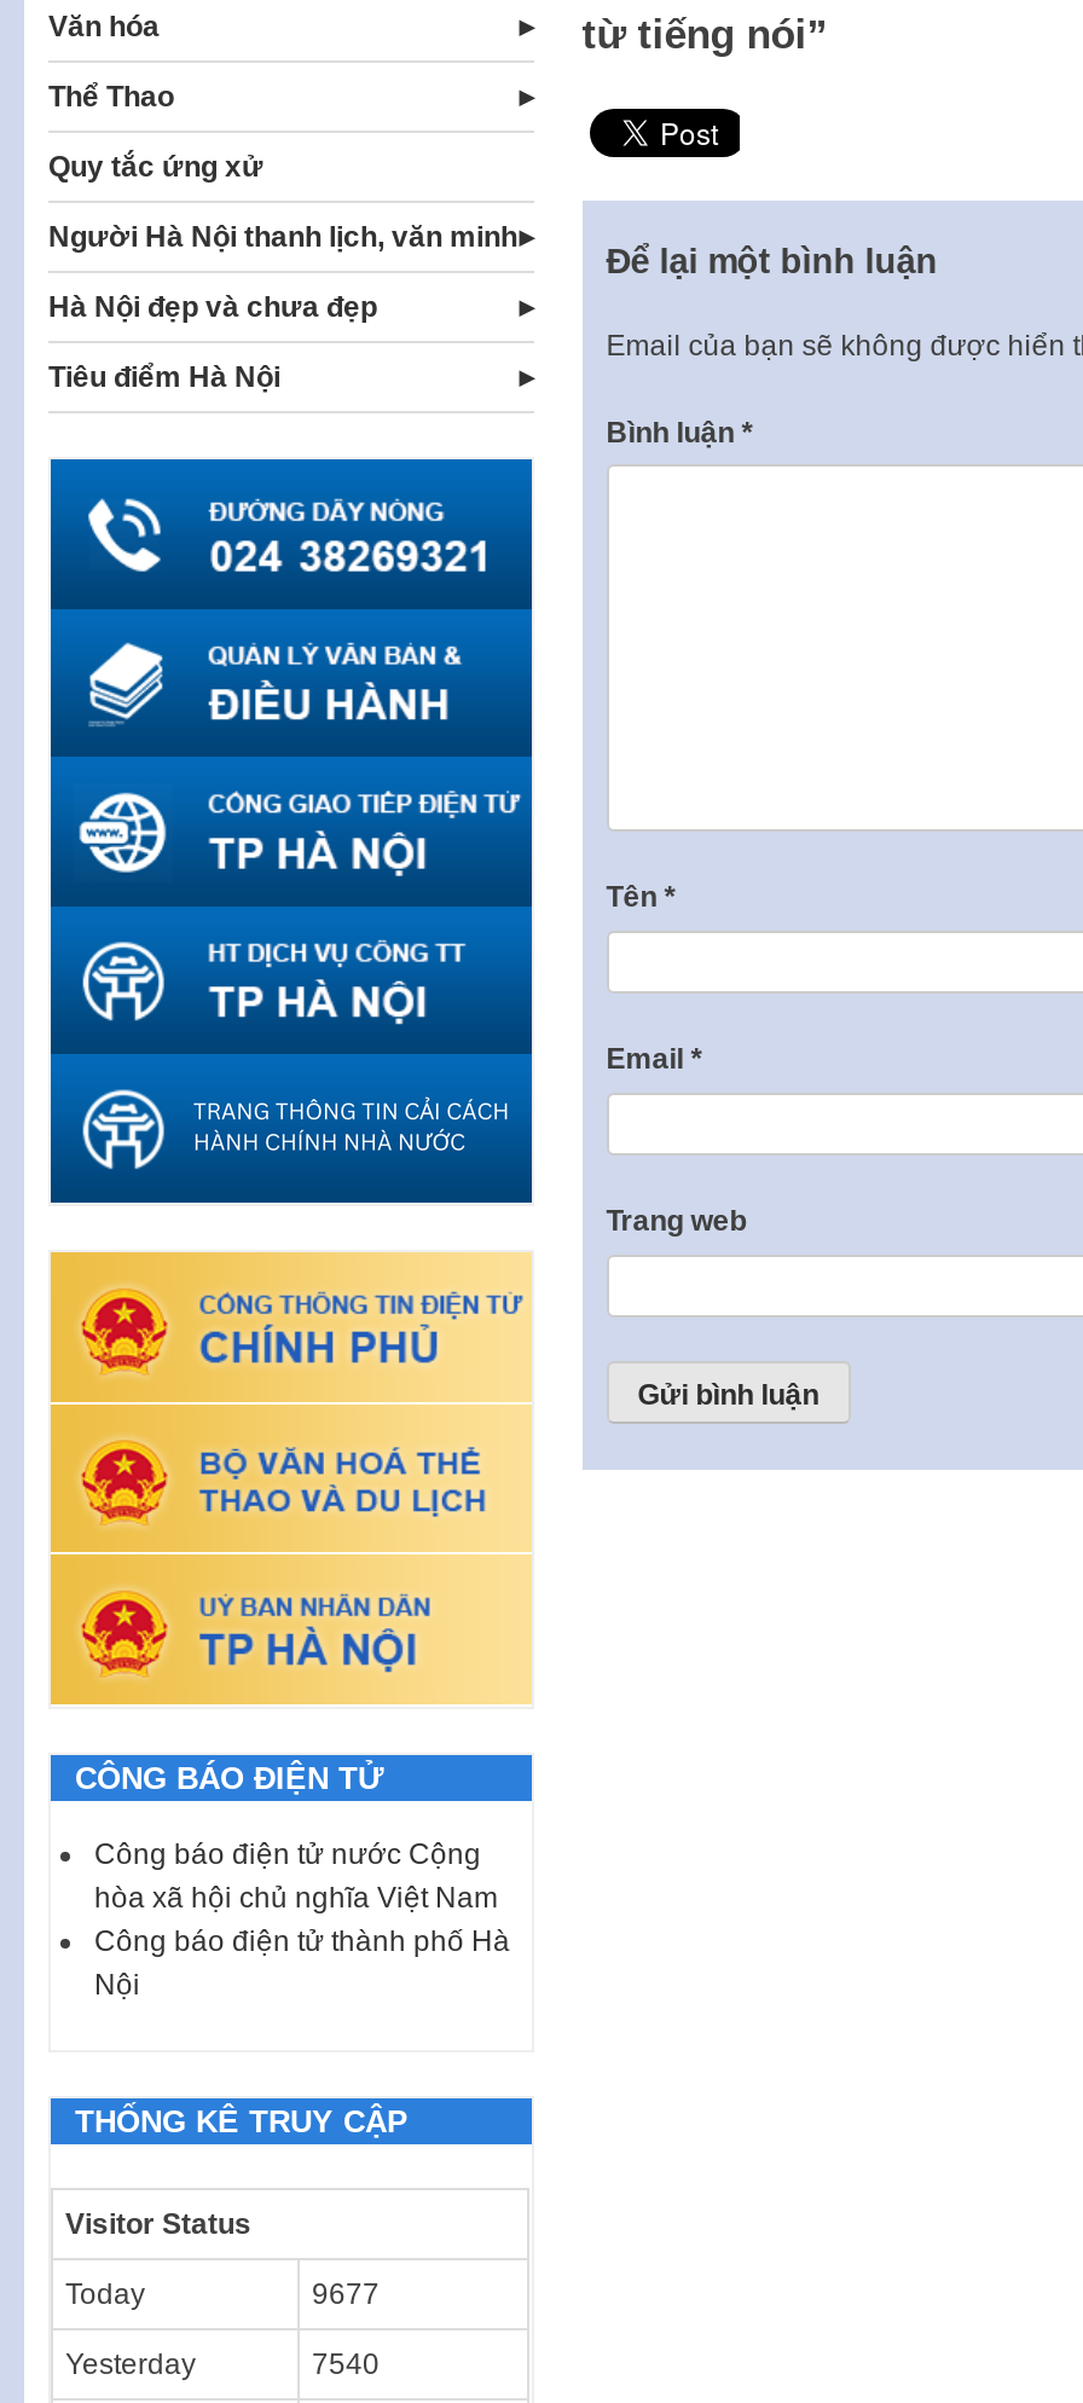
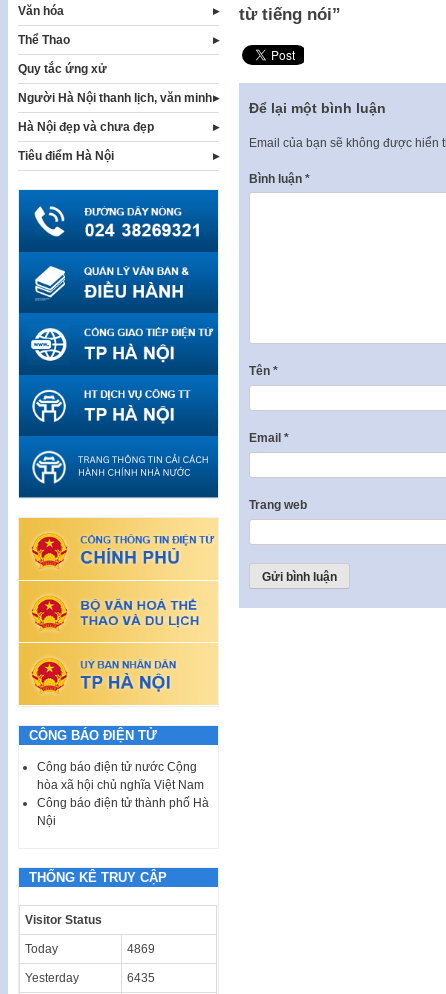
- 9677
+ 4869

- 7540
+ 6435
